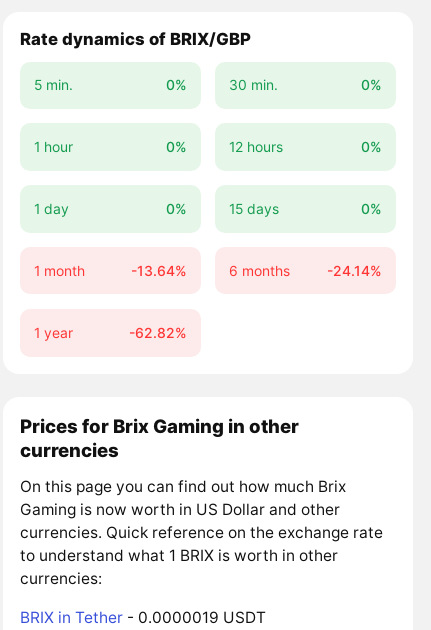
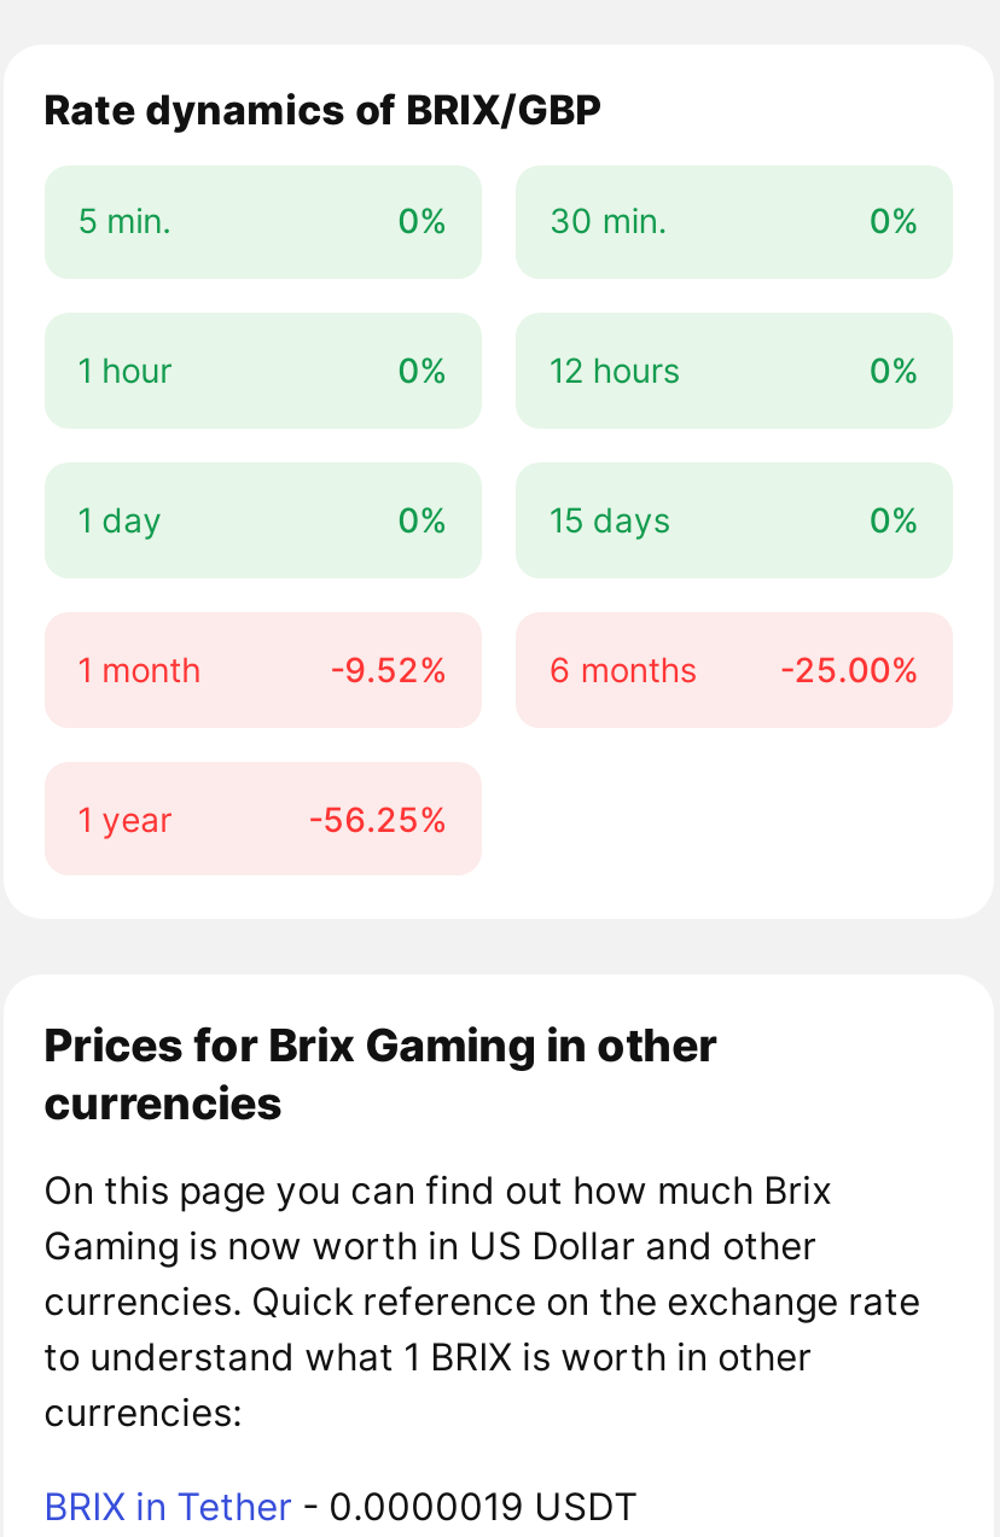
- -13.64%
+ -9.52%

- -24.14%
+ -25.00%

- -62.82%
+ -56.25%
